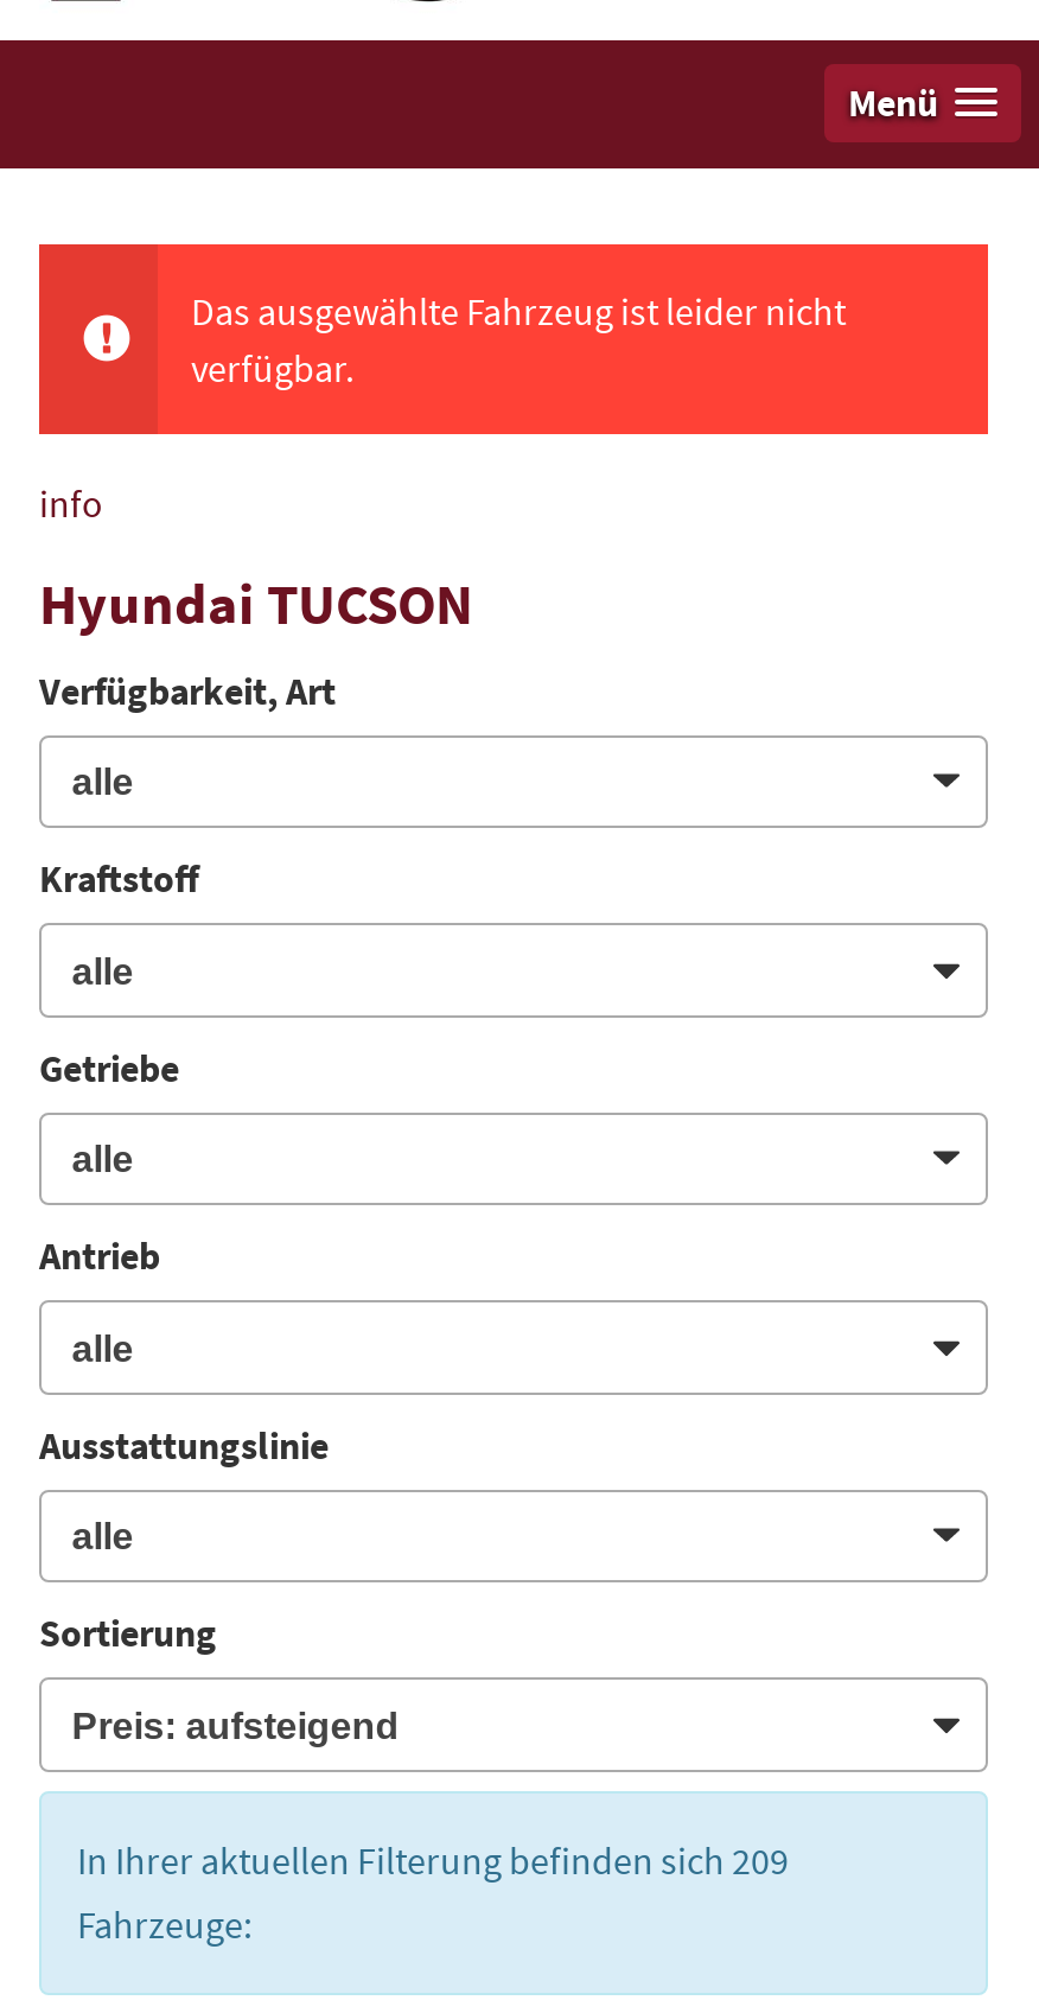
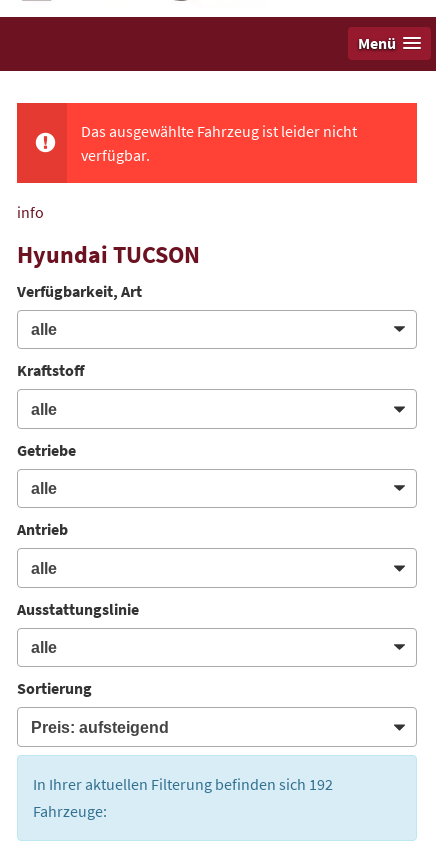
- In Ihrer aktuellen Filterung befinden sich 209
+ In Ihrer aktuellen Filterung befinden sich 192
